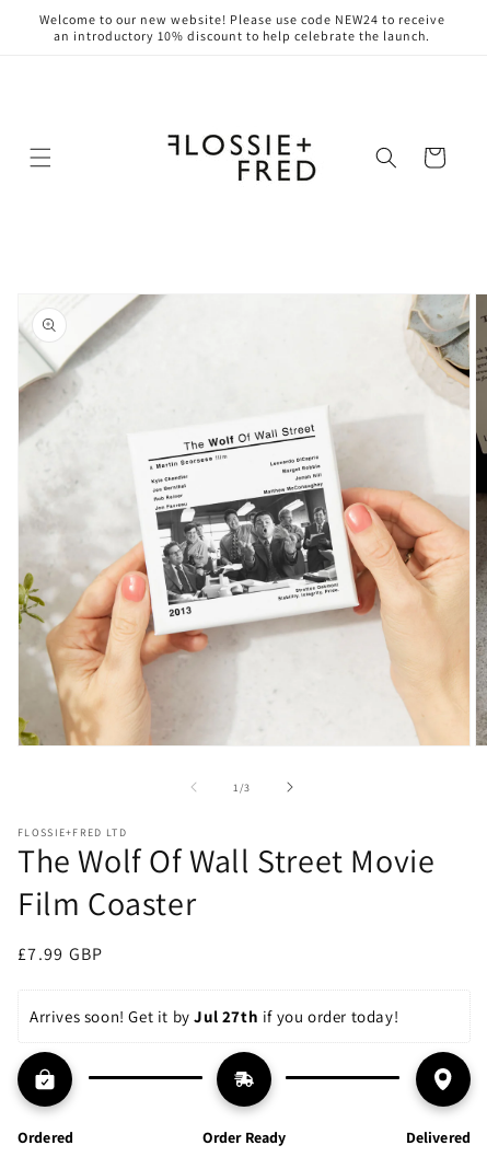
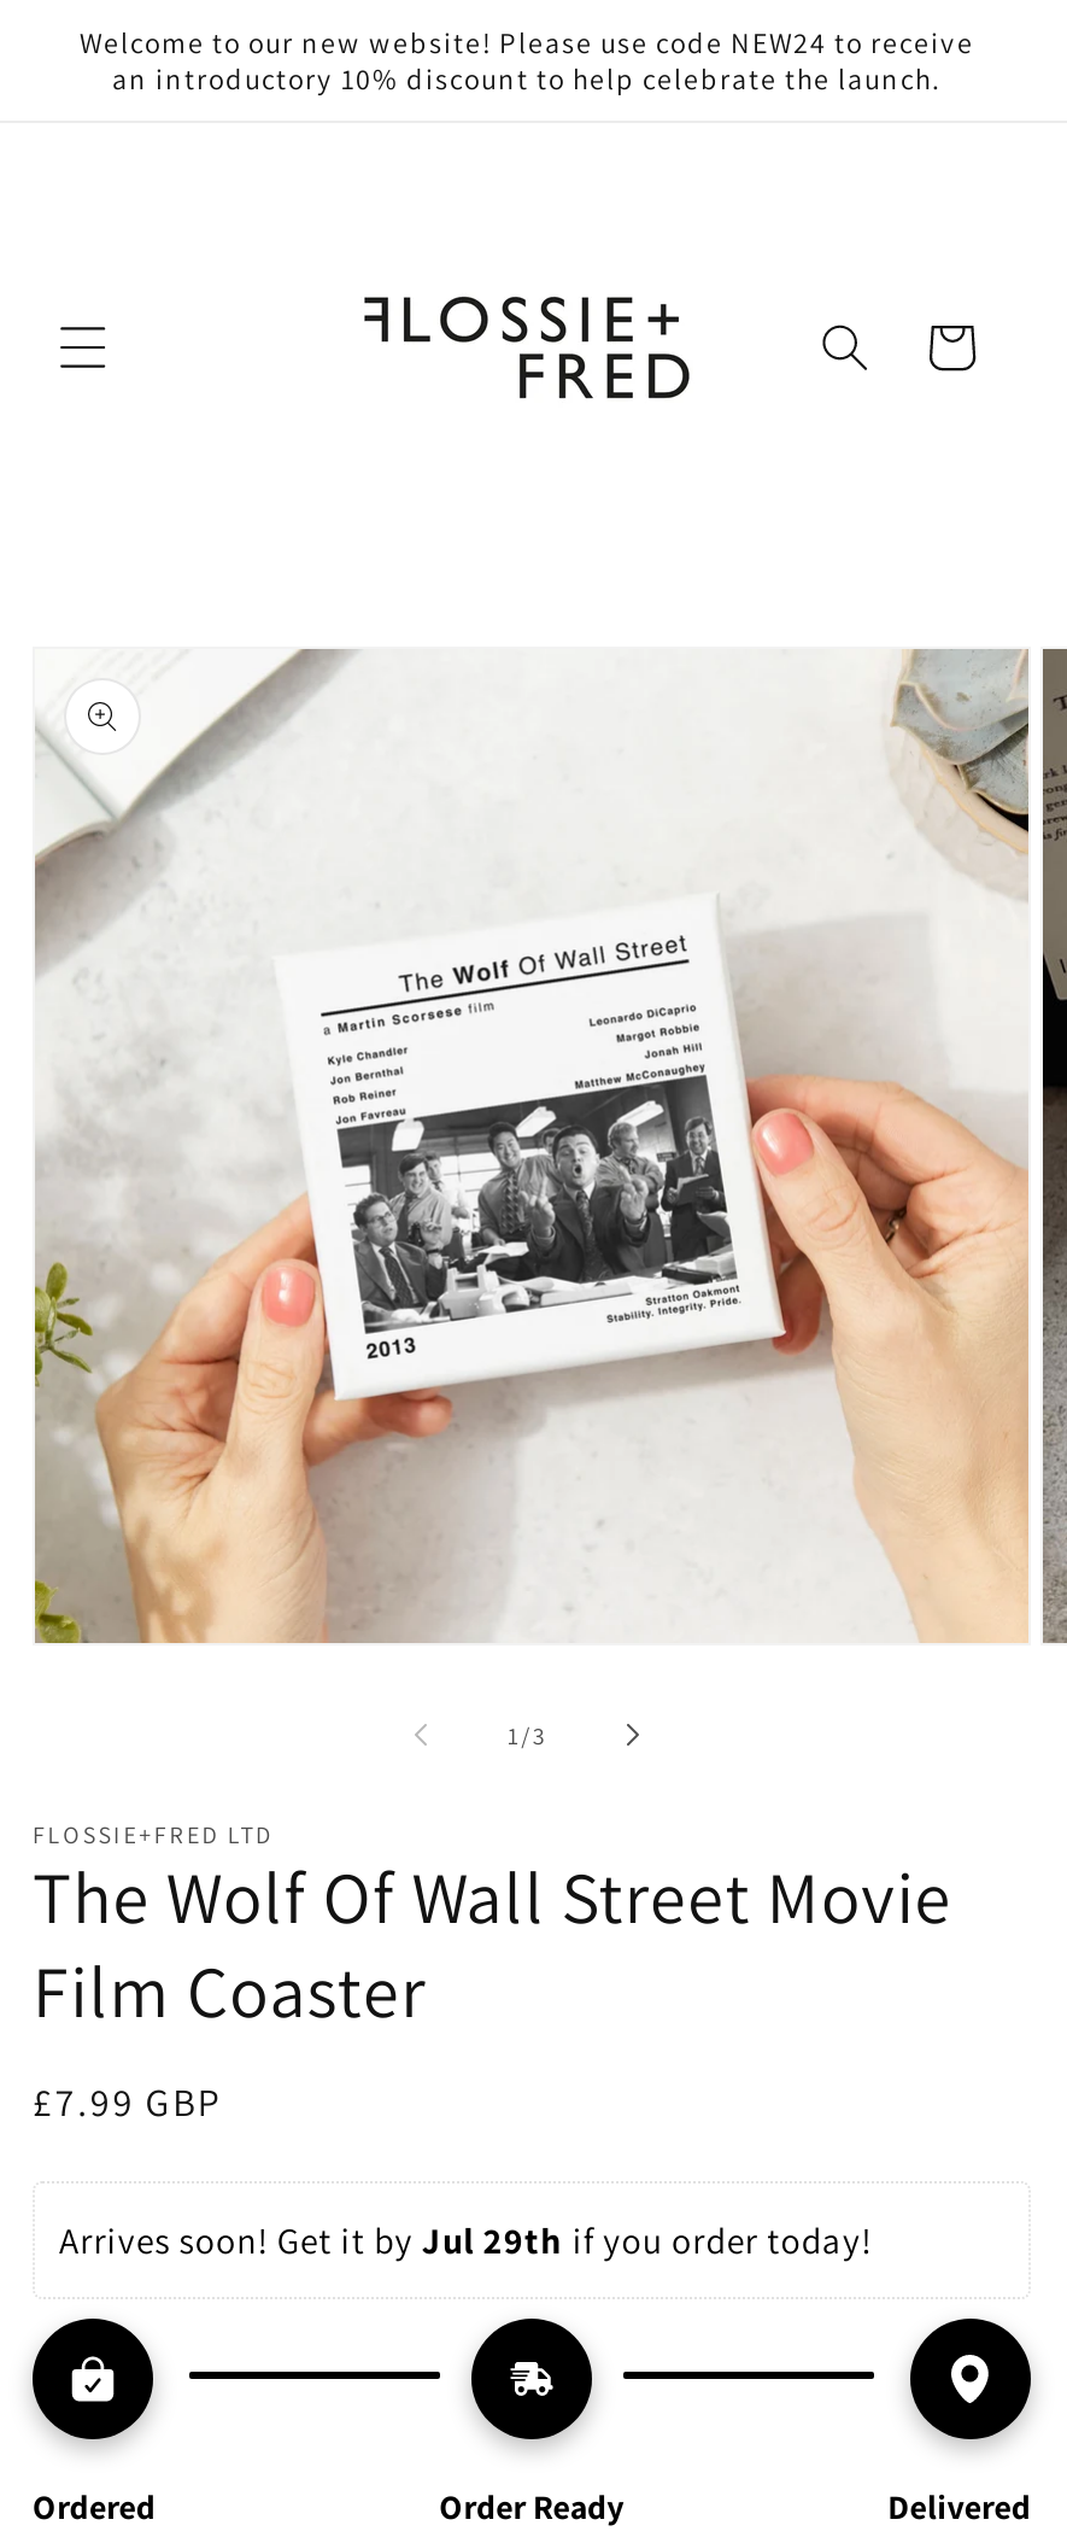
- Arrives soon! Get it by Jul 27th if you order today!
+ Arrives soon! Get it by Jul 29th if you order today!
